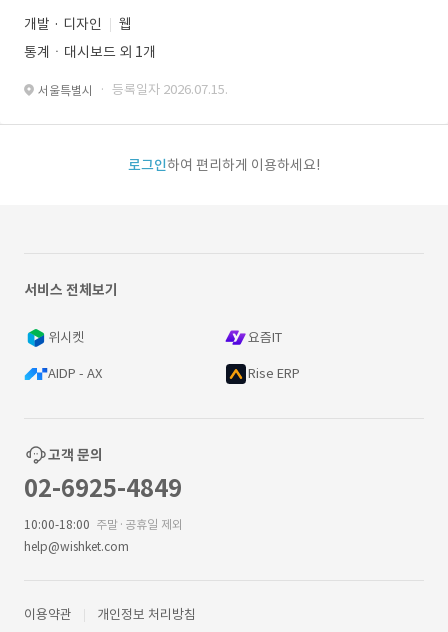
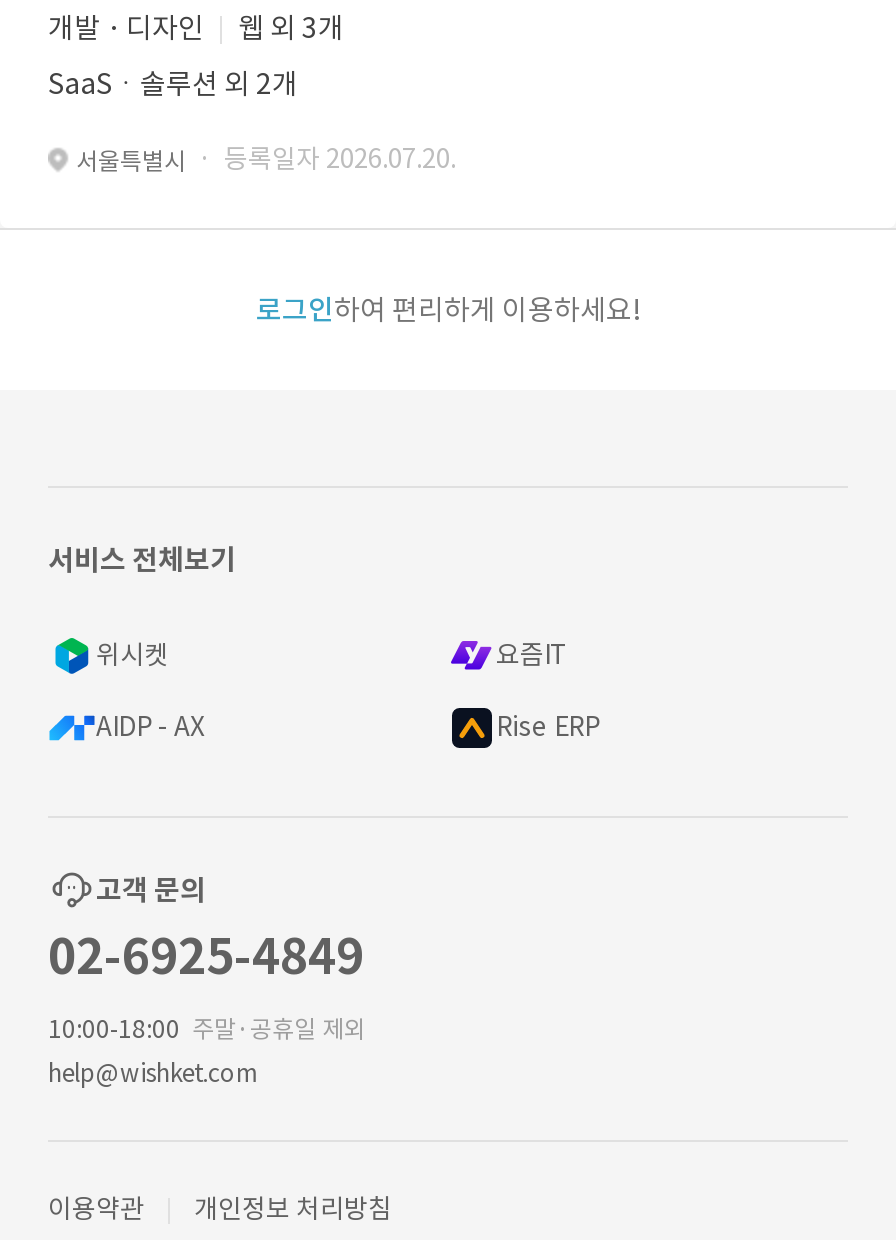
- 웹
+ 웹 외 3개

- 통계ㆍ대시보드 외 1개
+ SaaSㆍ솔루션 외 2개

- 서울특별시 · 등록일자 2026.07.15.
+ 서울특별시 · 등록일자 2026.07.20.
